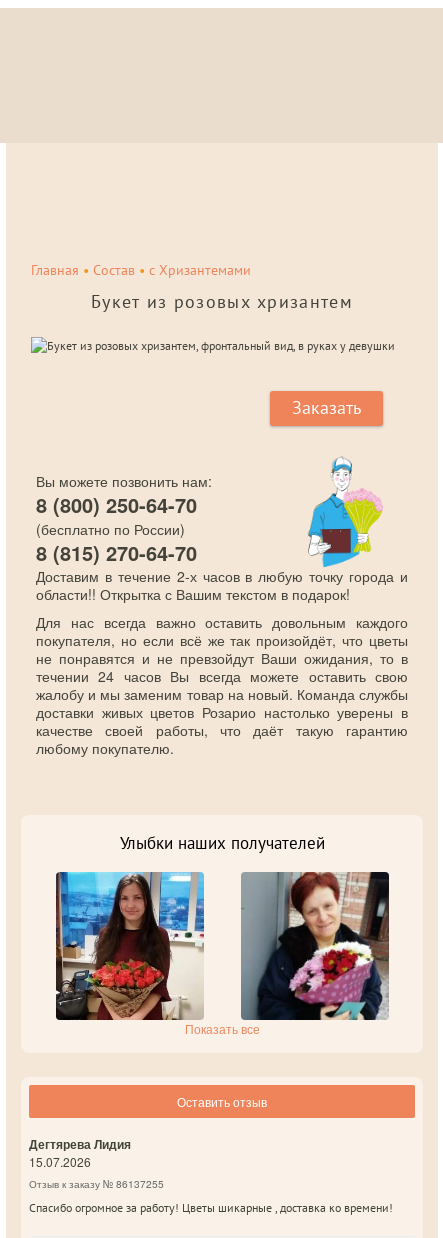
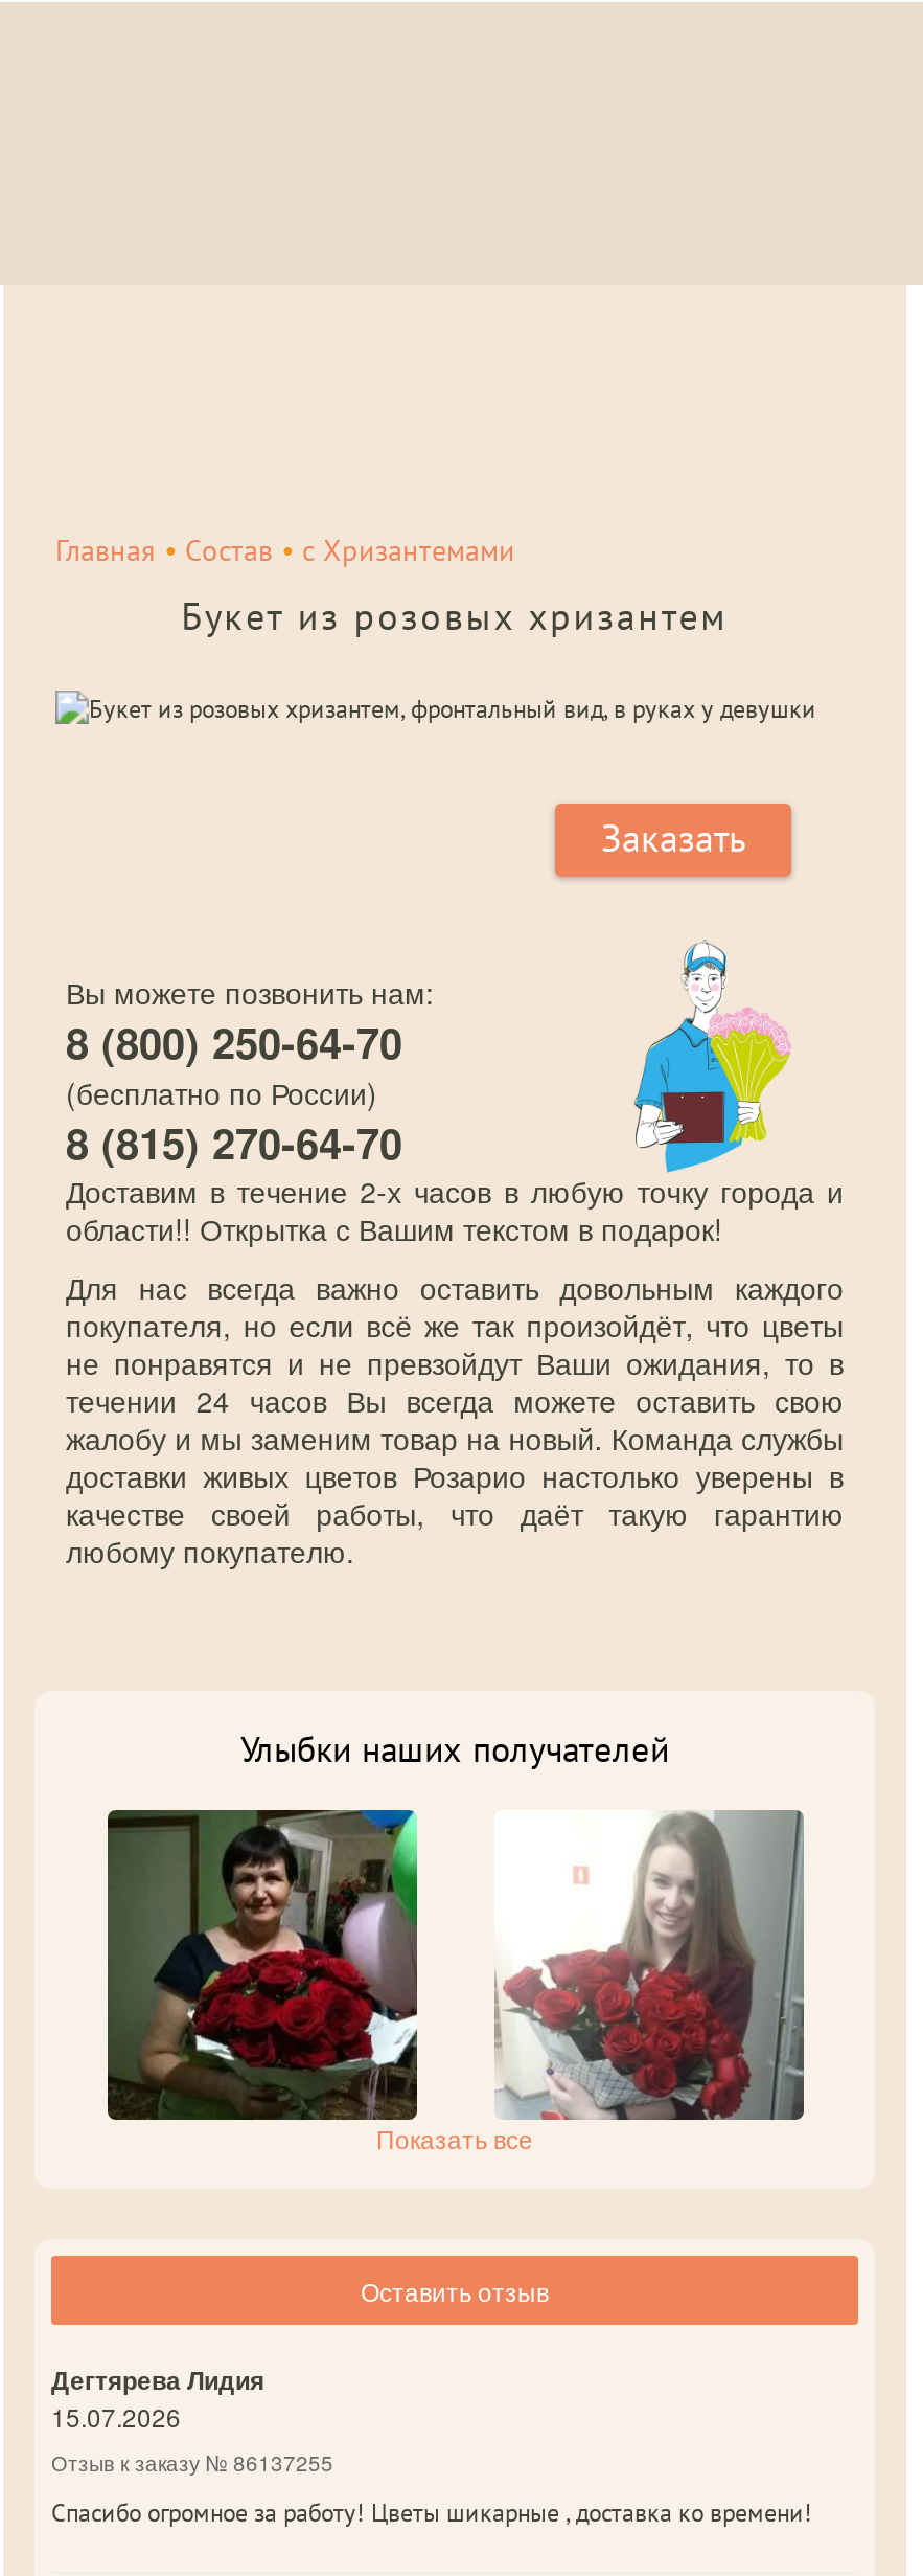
- [image]
+ [image]

- [image]
+ [image]
